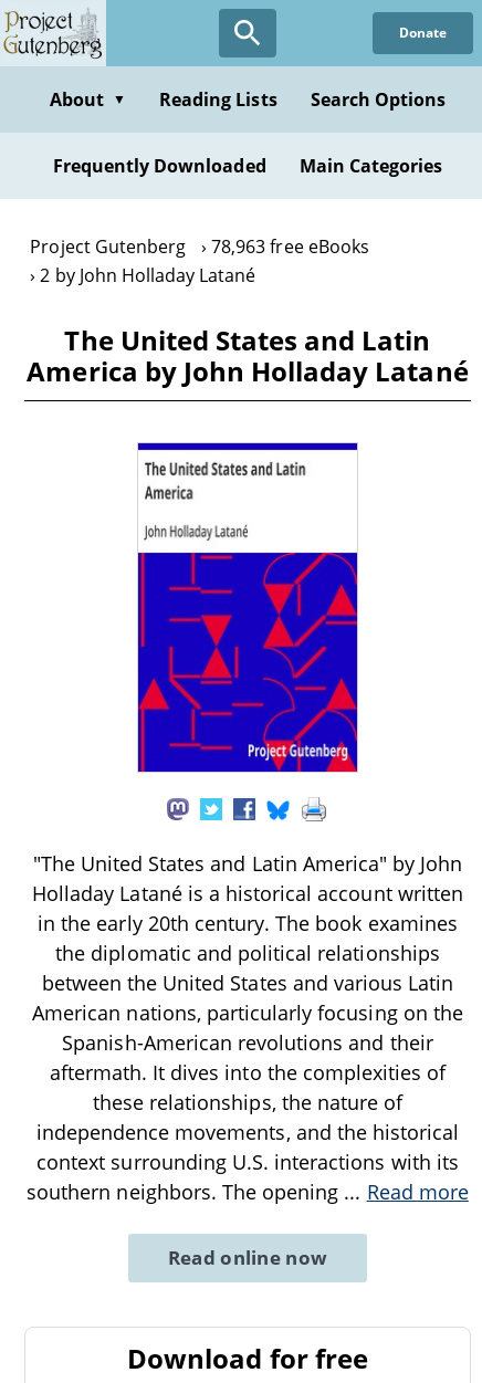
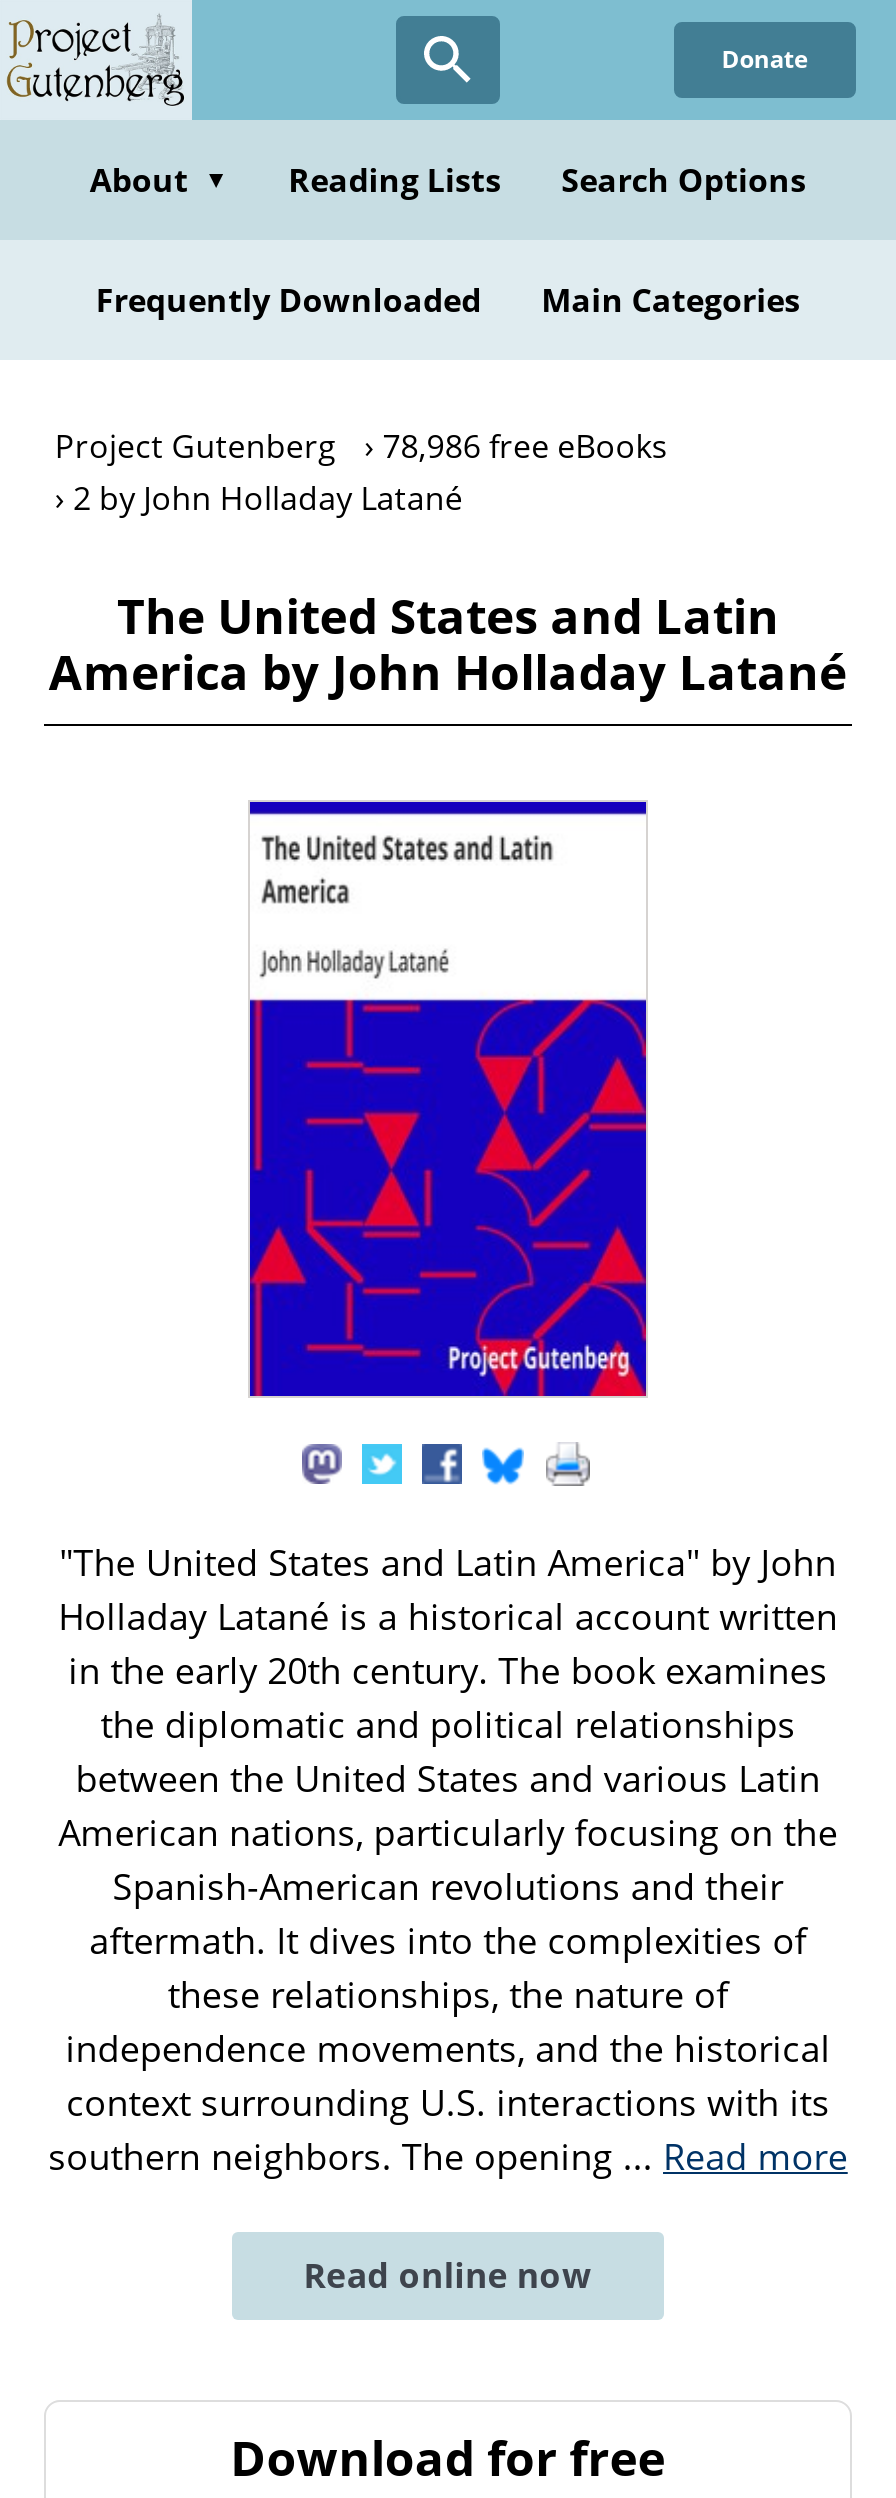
- Project Gutenberg 78,963 free eBooks
+ Project Gutenberg 78,986 free eBooks
